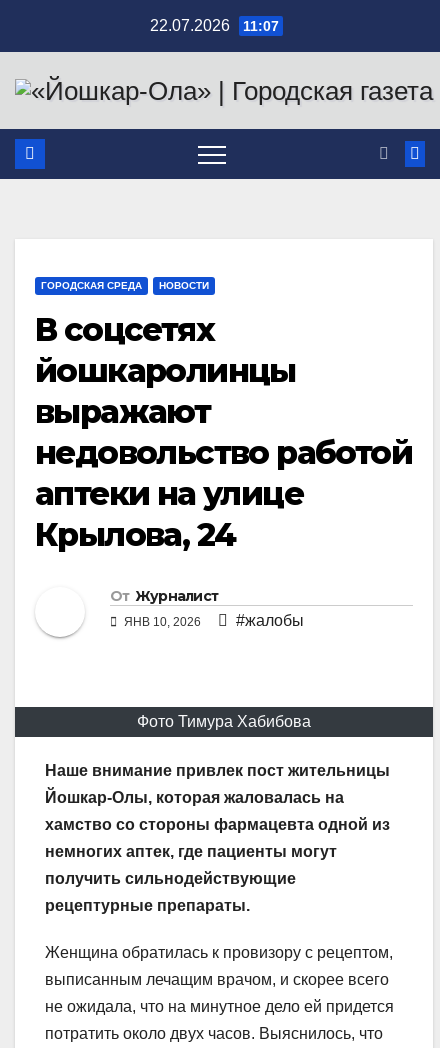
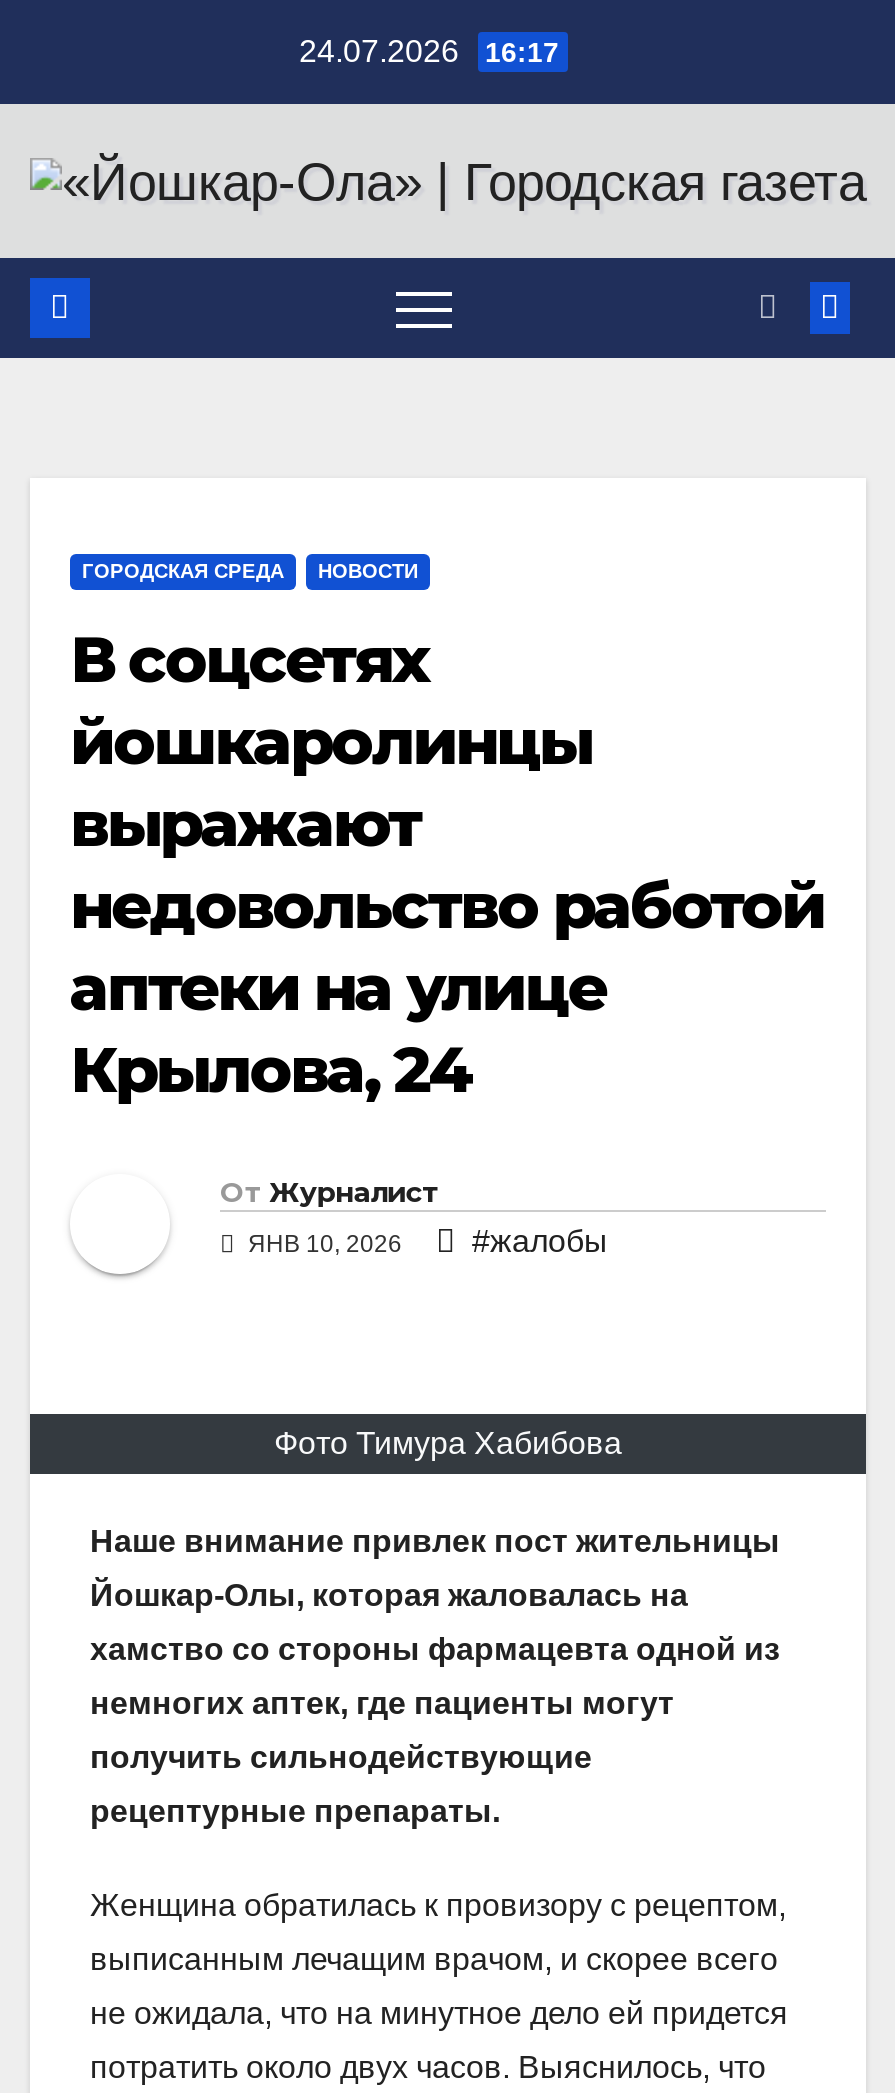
- 22.07.2026 11:07
+ 24.07.2026 16:17
